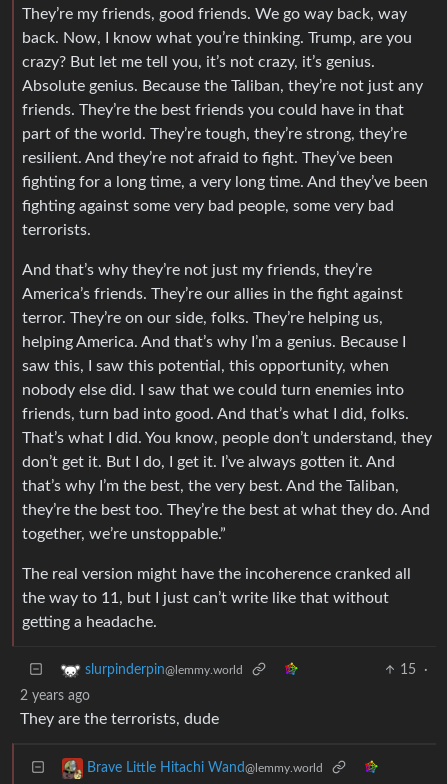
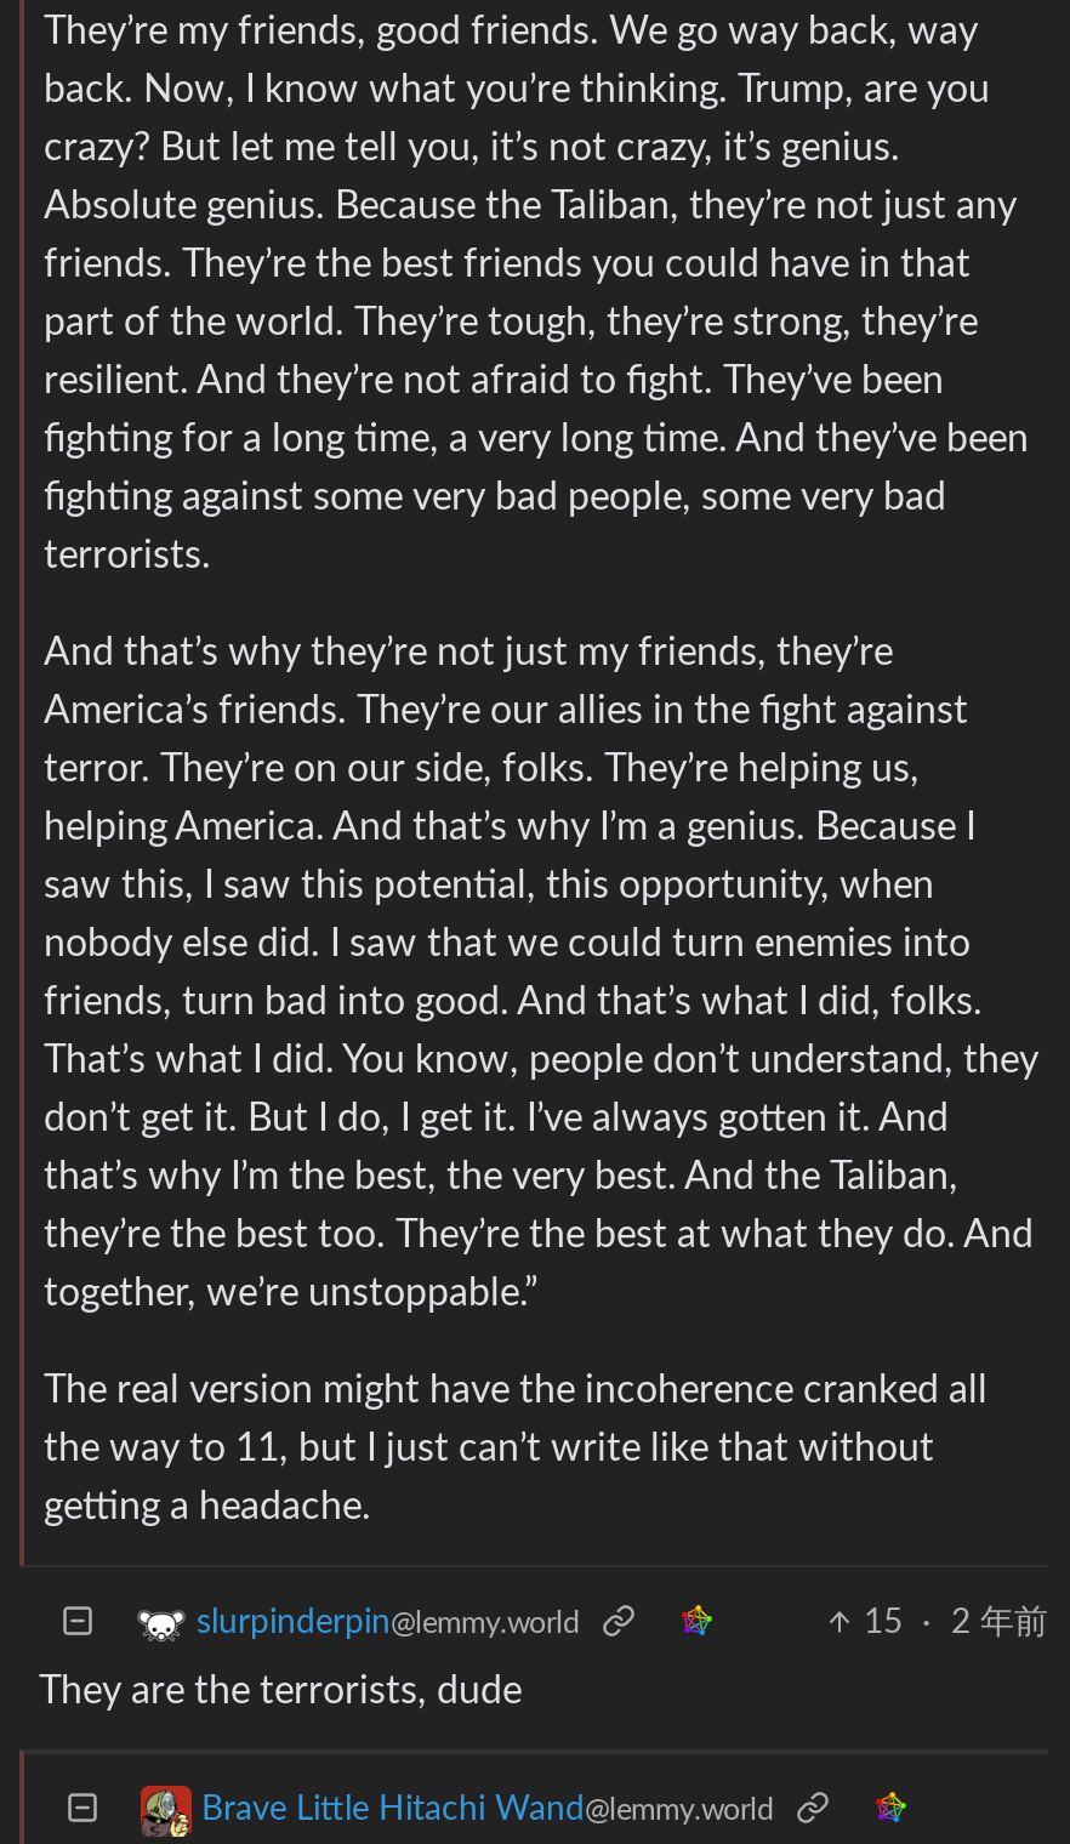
- 15 ·
- 2 years ago
+ 15 · 2 年前
